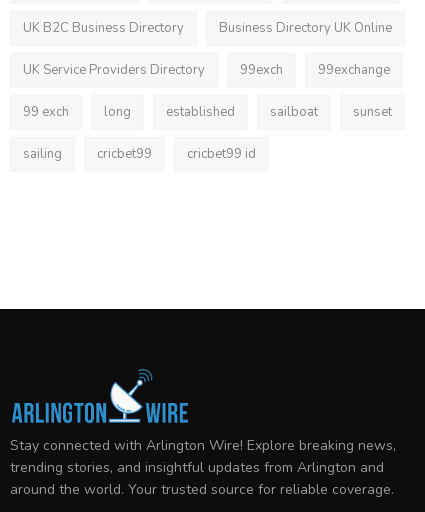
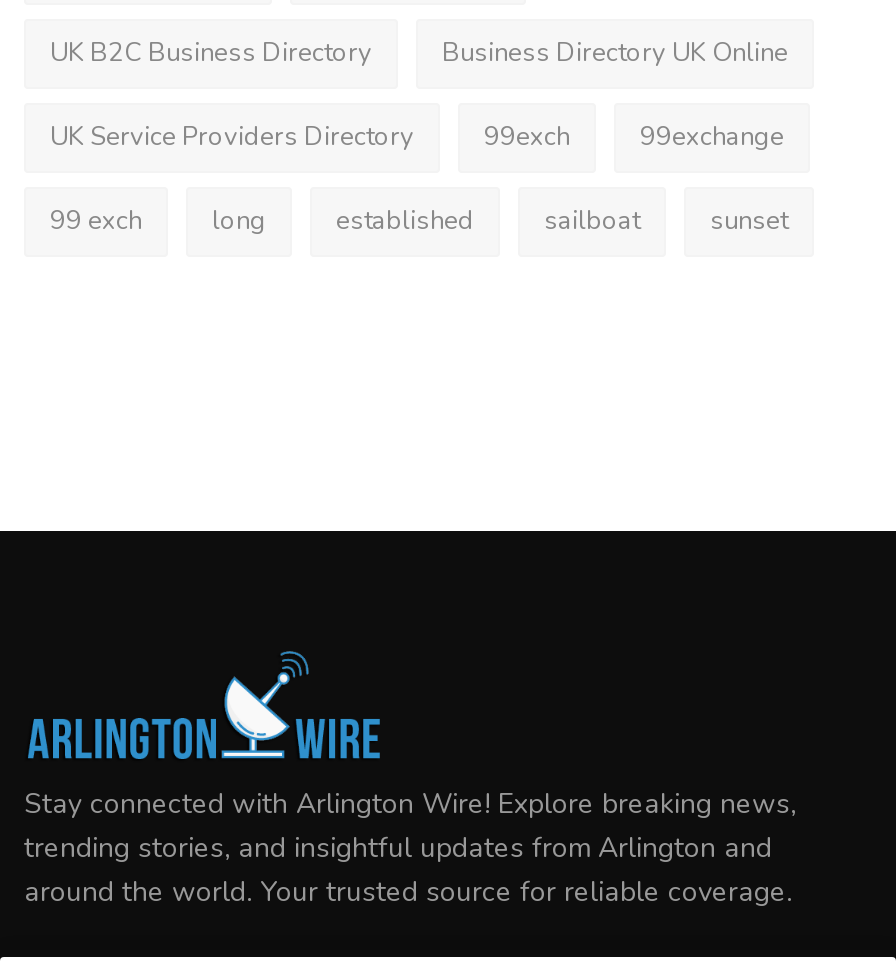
- sailing
- cricbet99
- cricbet99 id
